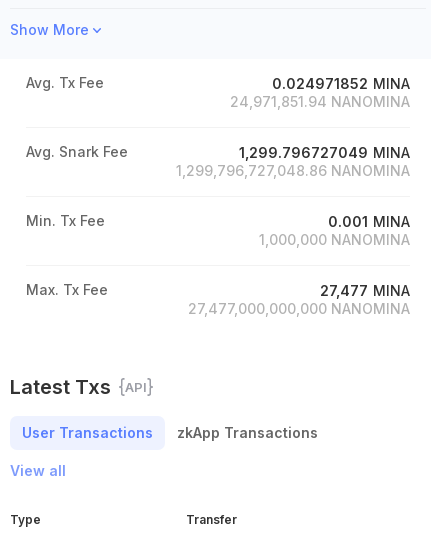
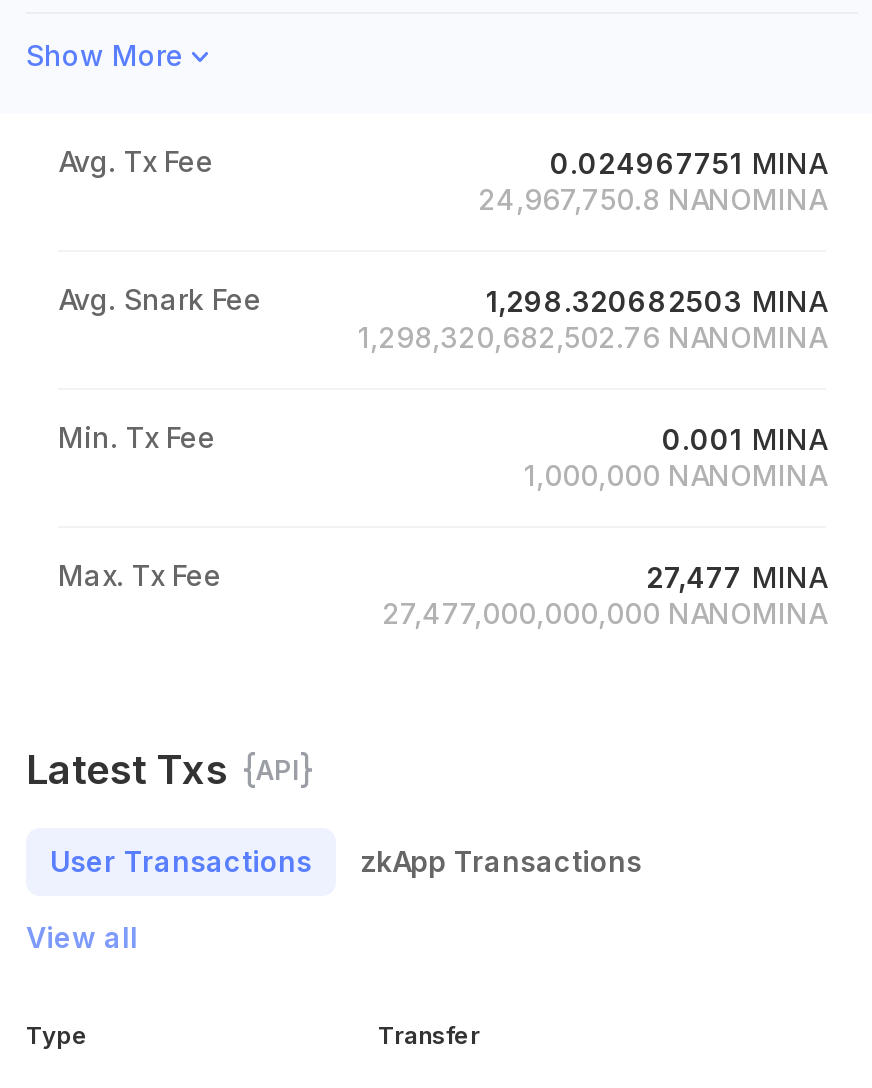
- 0.024971852 MINA
+ 0.024967751 MINA

- 24,971,851.94 NANOMINA
+ 24,967,750.8 NANOMINA

- 1,299.796727049 MINA
+ 1,298.320682503 MINA

- 1,299,796,727,048.86 NANOMINA
+ 1,298,320,682,502.76 NANOMINA
